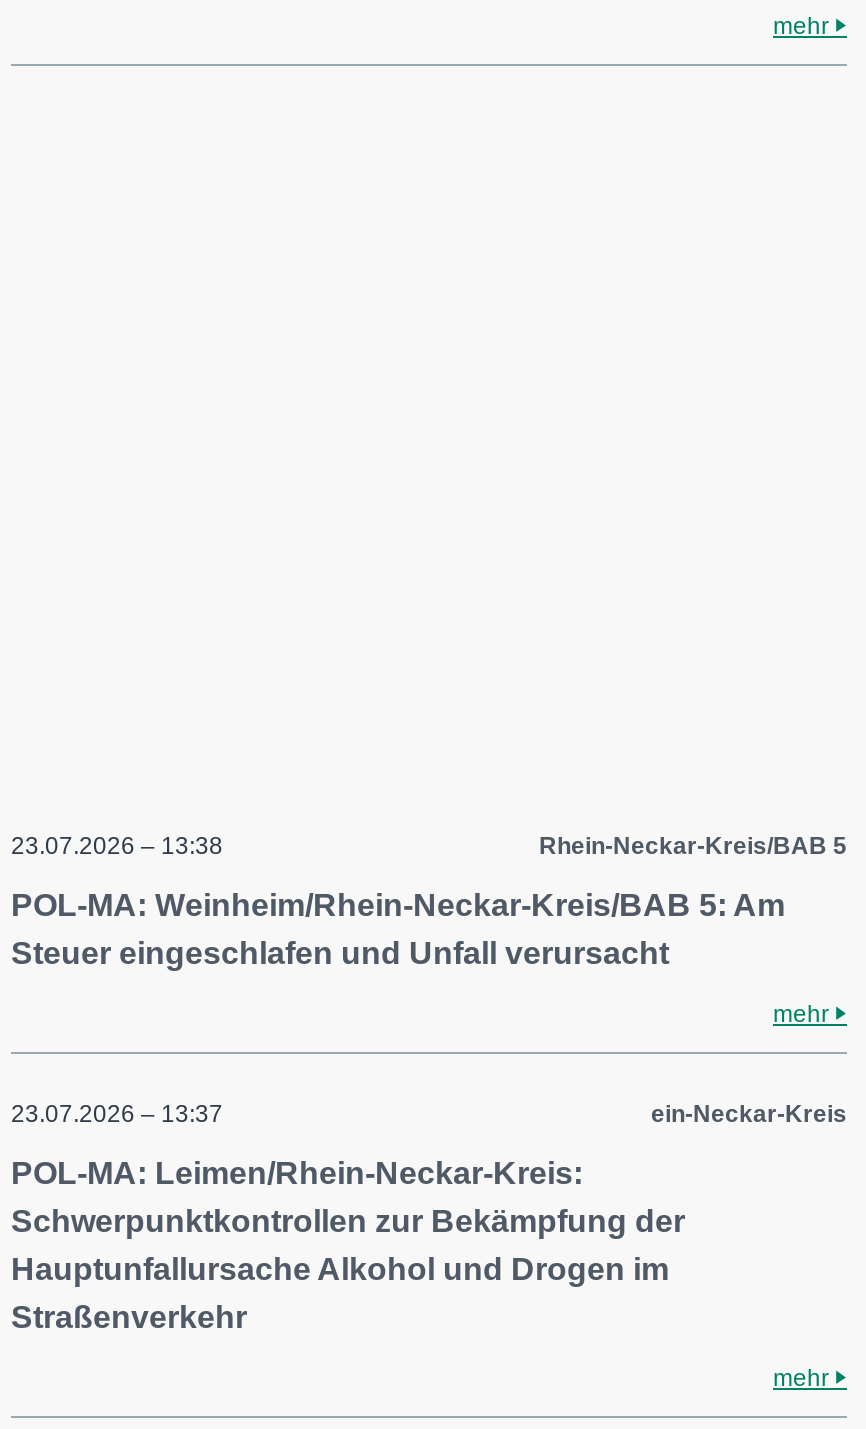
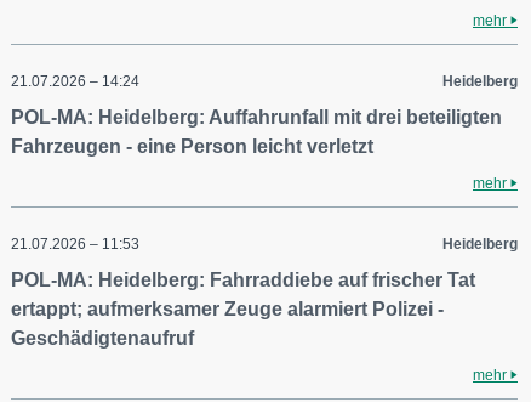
- 23.07.2026 – 13:38
- Rhein-Neckar-Kreis/BAB 5
+ 21.07.2026 – 14:24
+ Heidelberg

- POL-MA: Weinheim/Rhein-Neckar-Kreis/BAB 5: Am
- Steuer eingeschlafen und Unfall verursacht
+ POL-MA: Heidelberg: Auffahrunfall mit drei beteiligten
+ Fahrzeugen - eine Person leicht verletzt

- 23.07.2026 – 13:37
- ein-Neckar-Kreis
+ 21.07.2026 – 11:53
+ Heidelberg

- POL-MA: Leimen/Rhein-Neckar-Kreis:
- Schwerpunktkontrollen zur Bekämpfung der
- Hauptunfallursache Alkohol und Drogen im
- Straßenverkehr
+ POL-MA: Heidelberg: Fahrraddiebe auf frischer Tat
+ ertappt; aufmerksamer Zeuge alarmiert Polizei -
+ Geschädigtenaufruf
